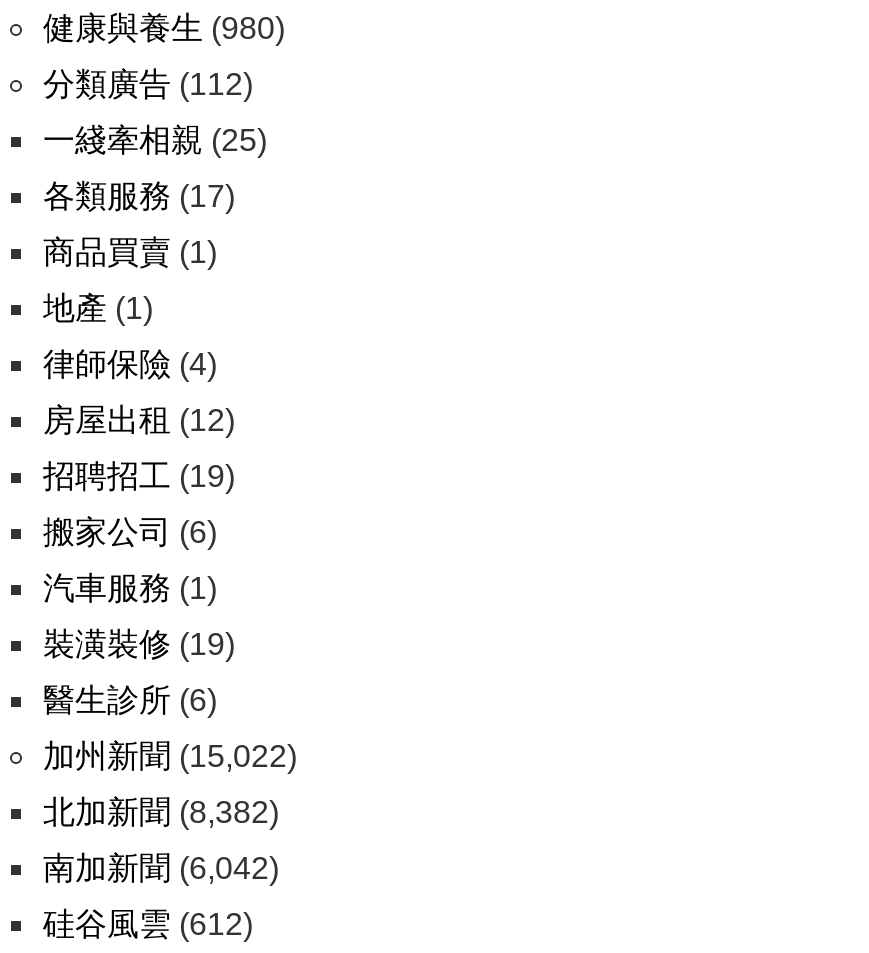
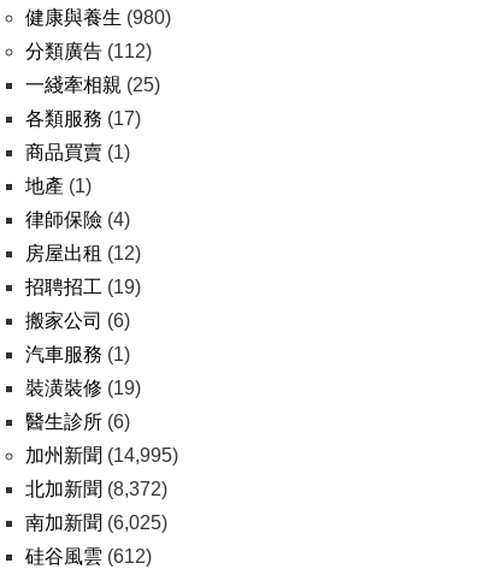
- 加州新聞(15,022)
+ 加州新聞(14,995)

- 北加新聞(8,382)
+ 北加新聞(8,372)

- 南加新聞(6,042)
+ 南加新聞(6,025)
